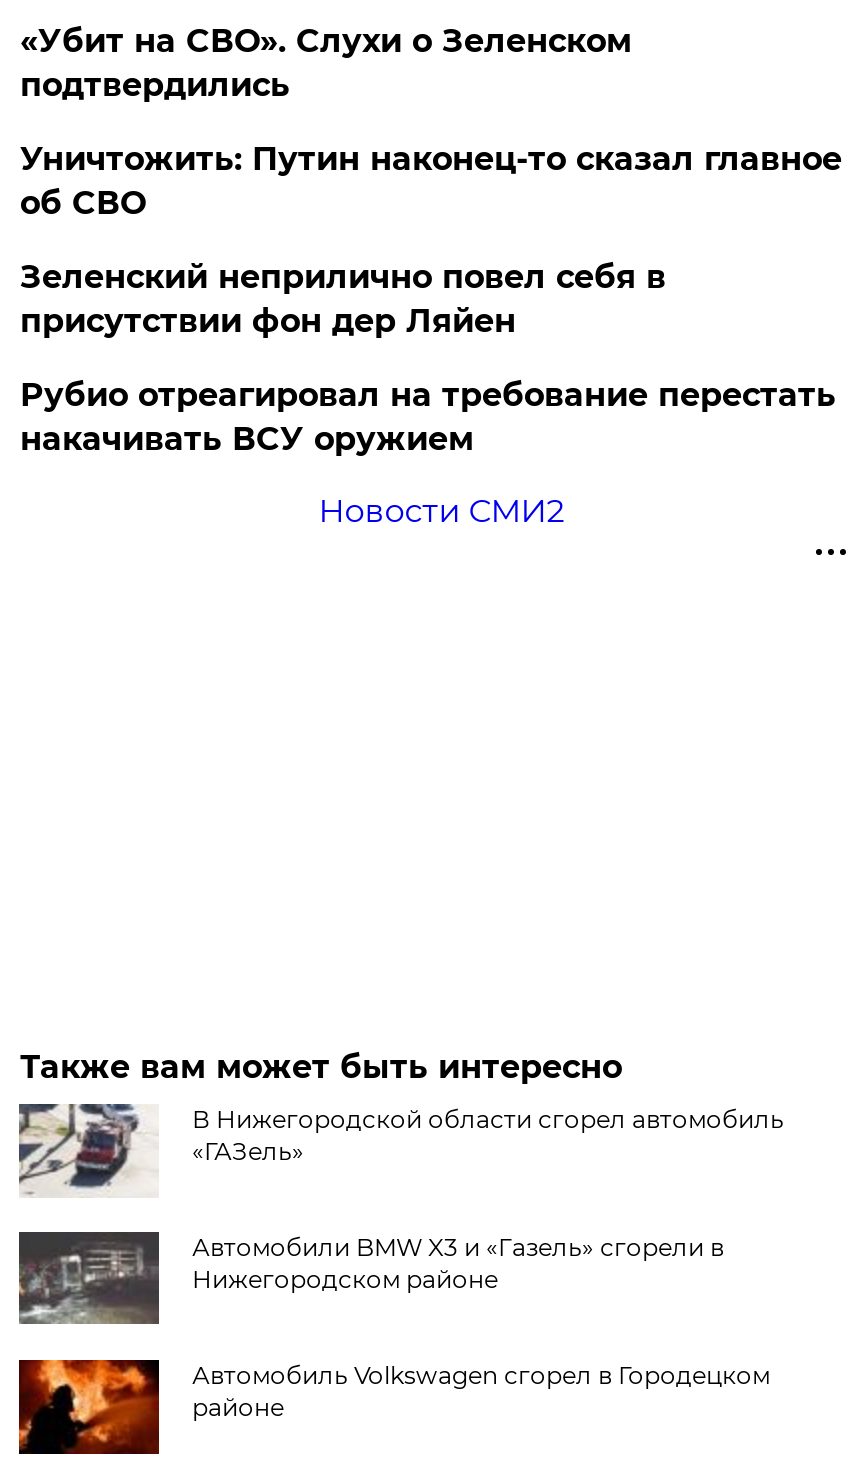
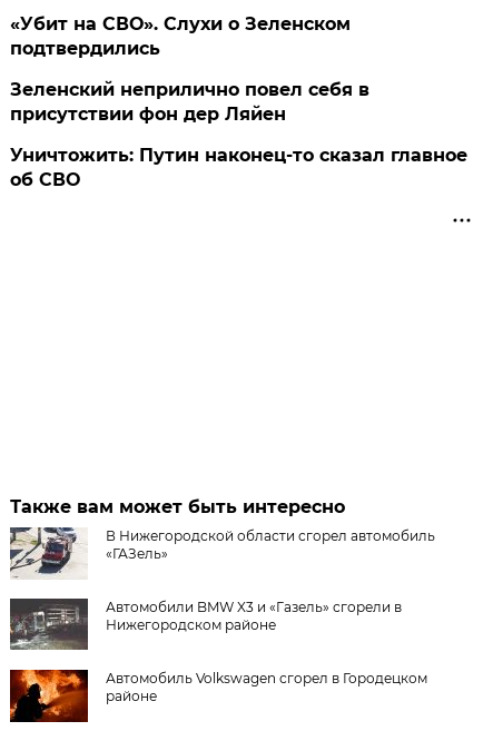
moved down: Уничтожить: Путин наконец-то сказал главное | об СВО

- Рубио отреагировал на требование перестать
- накачивать ВСУ оружием
- Новости СМИ2
